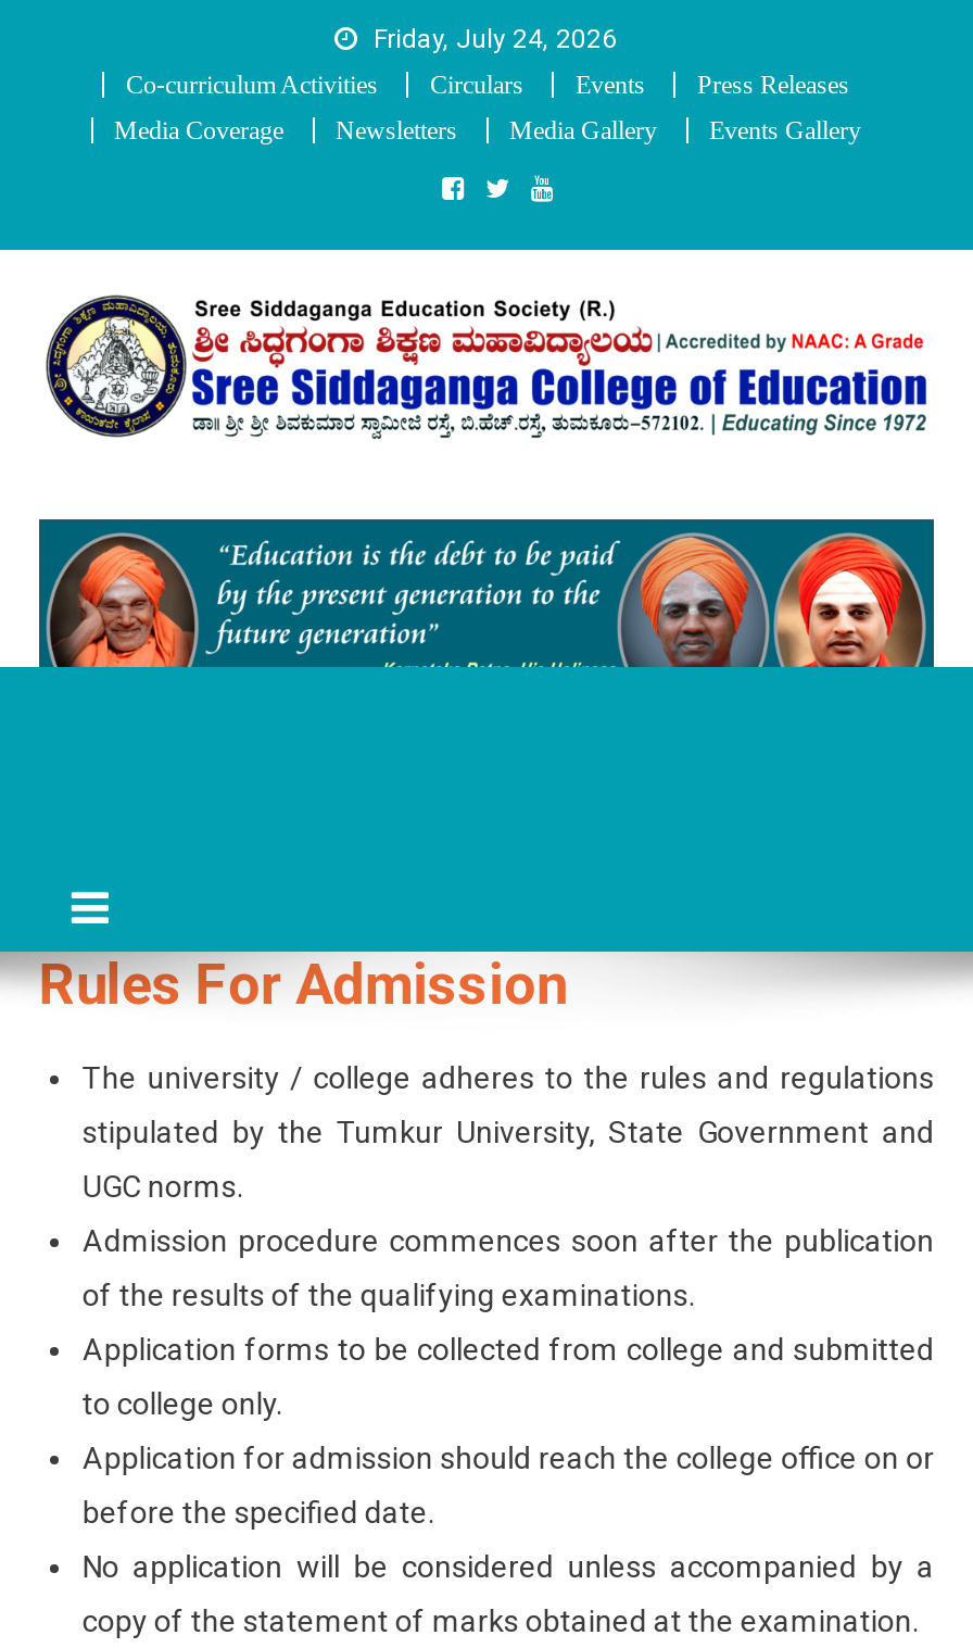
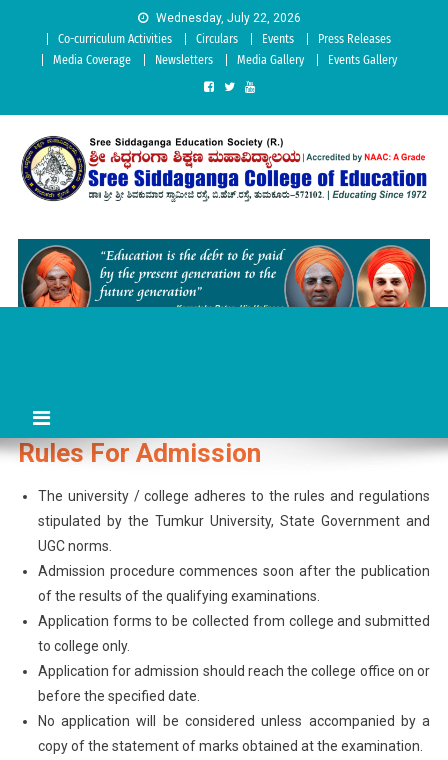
- Friday, July 24, 2026
+ Wednesday, July 22, 2026
